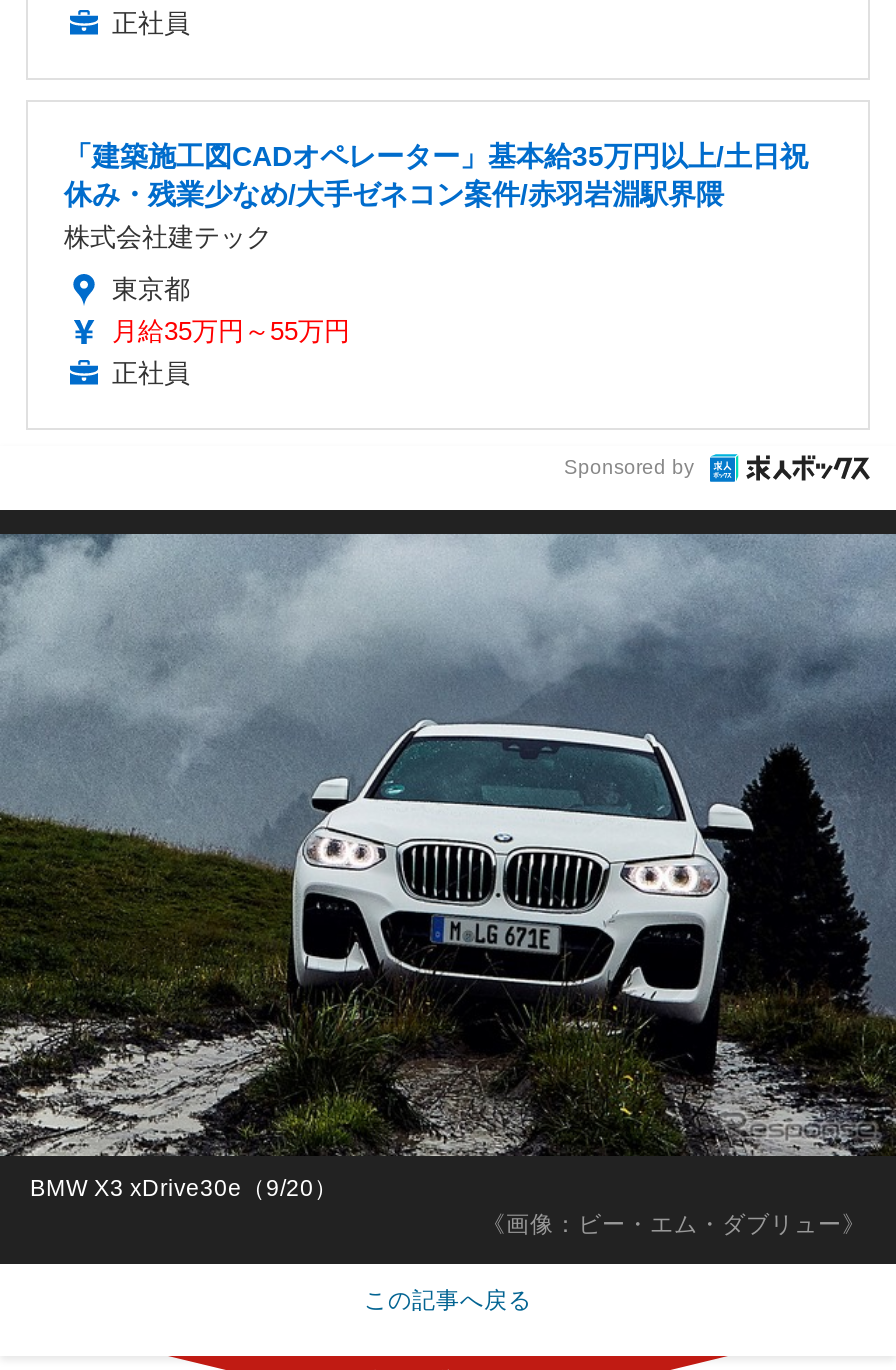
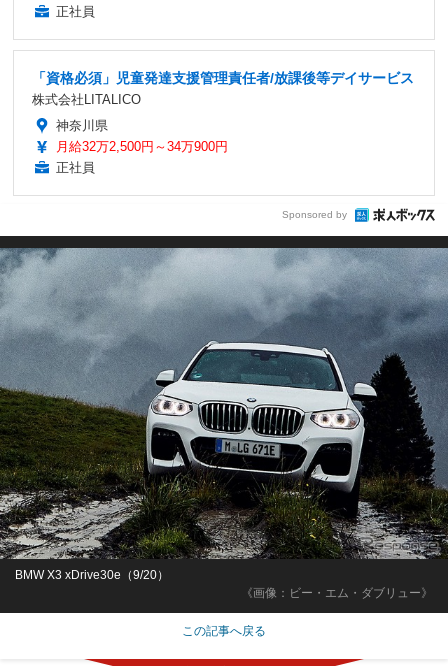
- 「建築施工図CADオペレーター」基本給35万円以上/土日祝
- 休み・残業少なめ/大手ゼネコン案件/赤羽岩淵駅界隈
- 株式会社建テック
+ 「資格必須」児童発達支援管理責任者/放課後等デイサービス
+ 株式会社LITALICO

- 東京都
- 月給35万円～55万円
+ 神奈川県
+ 月給32万2,500円～34万900円
